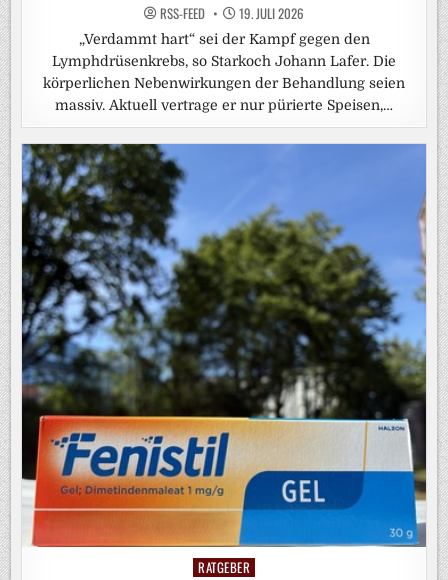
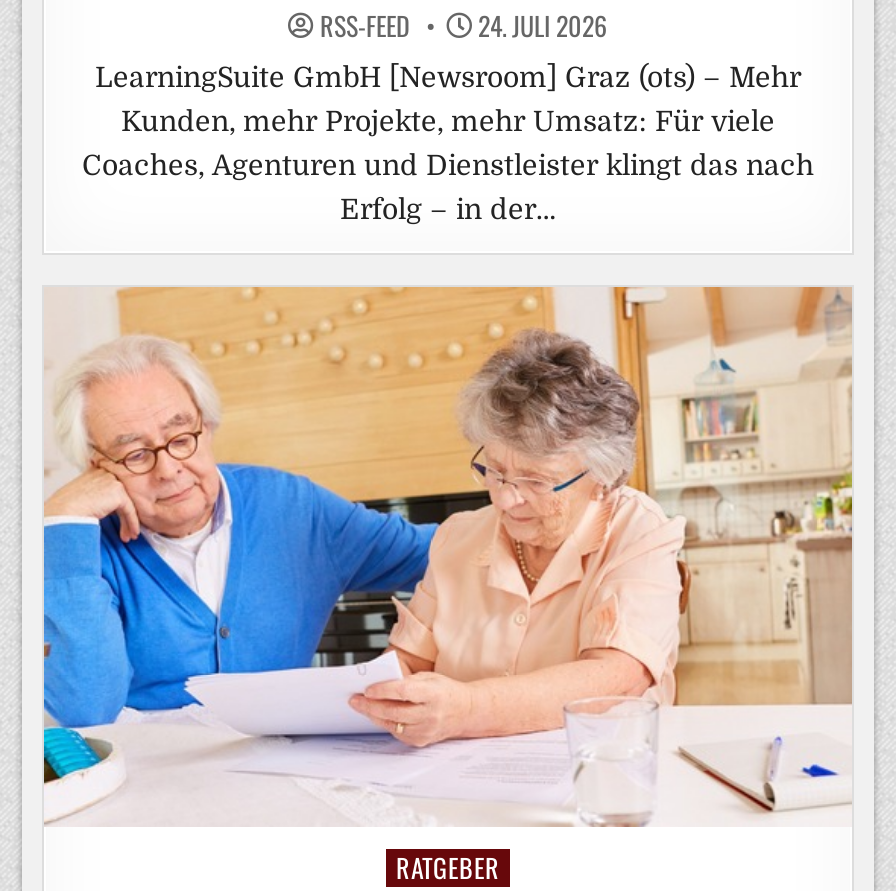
- 19. JULI 2026
- „Verdammt hart“ sei der Kampf gegen den
- Lymphdrüsenkrebs, so Starkoch Johann Lafer. Die
- körperlichen Nebenwirkungen der Behandlung seien
- massiv. Aktuell vertrage er nur pürierte Speisen,…
+ 24. JULI 2026
+ LearningSuite GmbH [Newsroom] Graz (ots) – Mehr
+ Kunden, mehr Projekte, mehr Umsatz: Für viele
+ Coaches, Agenturen und Dienstleister klingt das nach
+ Erfolg – in der…

- [image]
+ [image]
